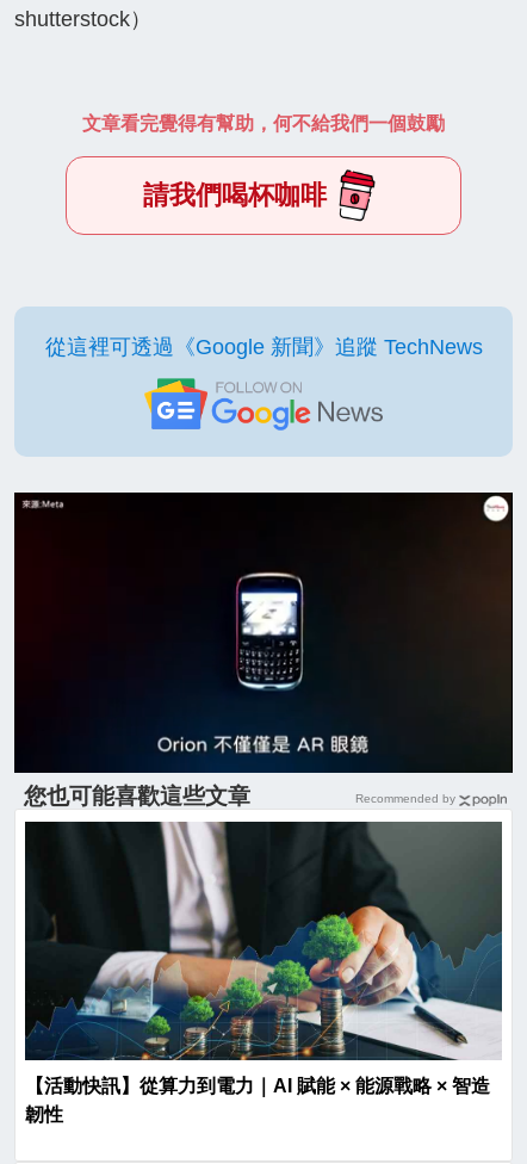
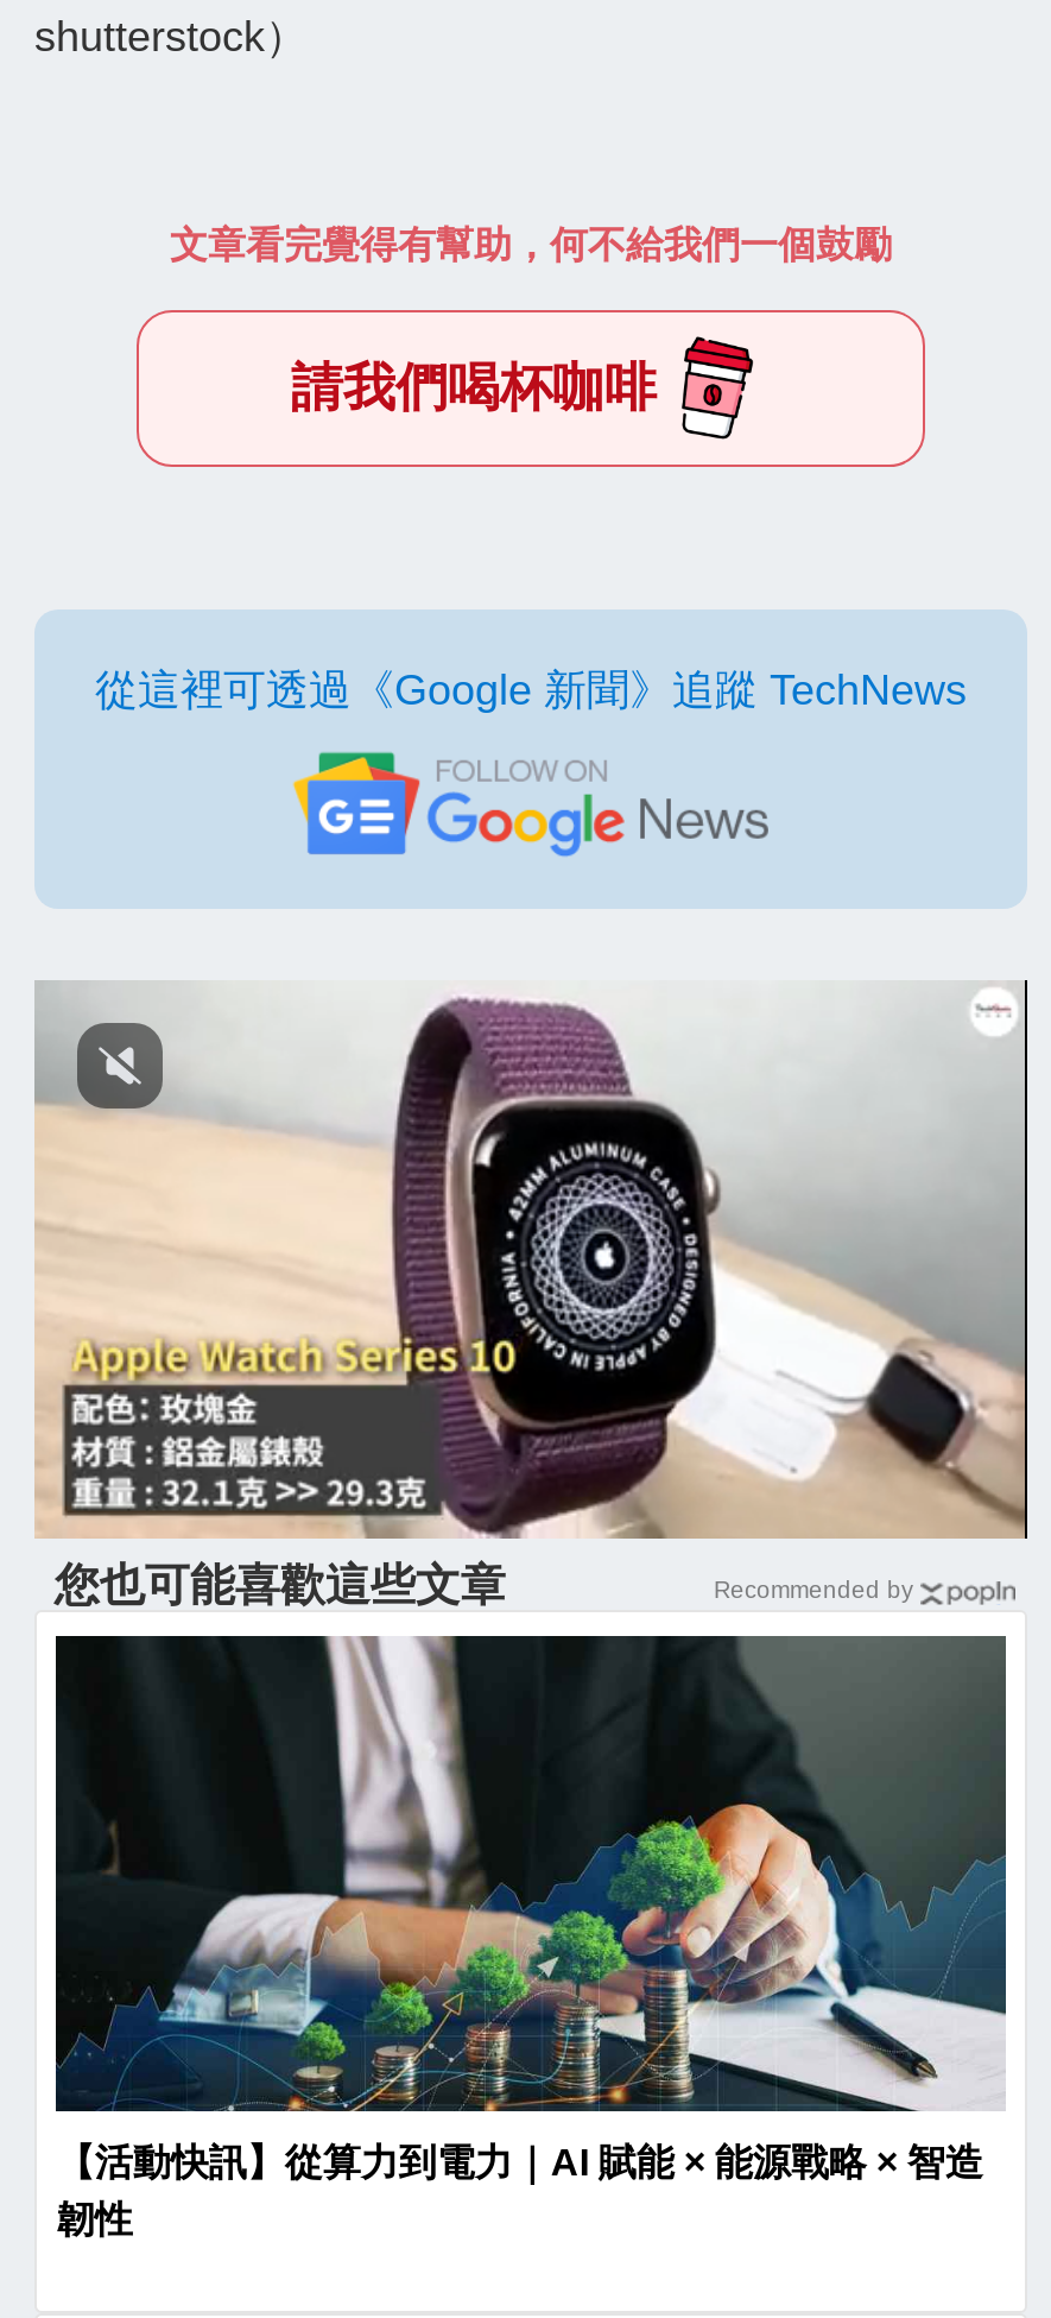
- [image]
+ [image]
